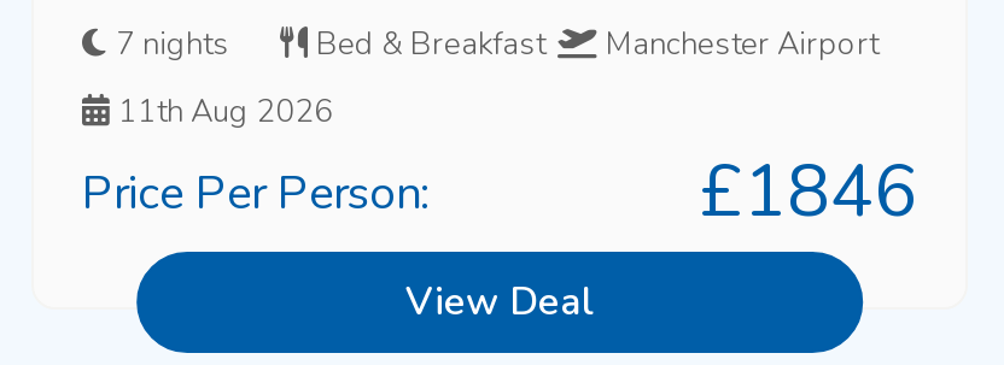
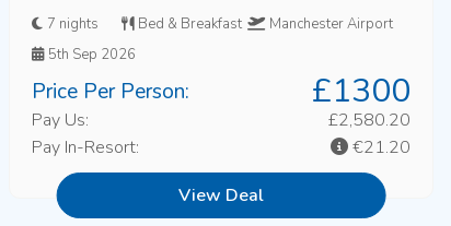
- 11th Aug 2026
+ 5th Sep 2026

- £1846
+ £1300
+ Pay Us:
+ £2,580.20
+ Pay In-Resort:
+ €21.20
